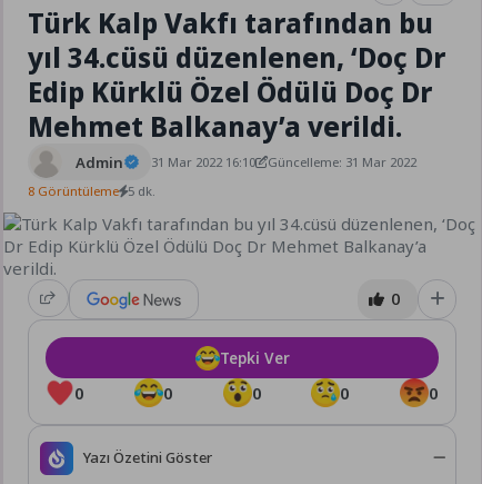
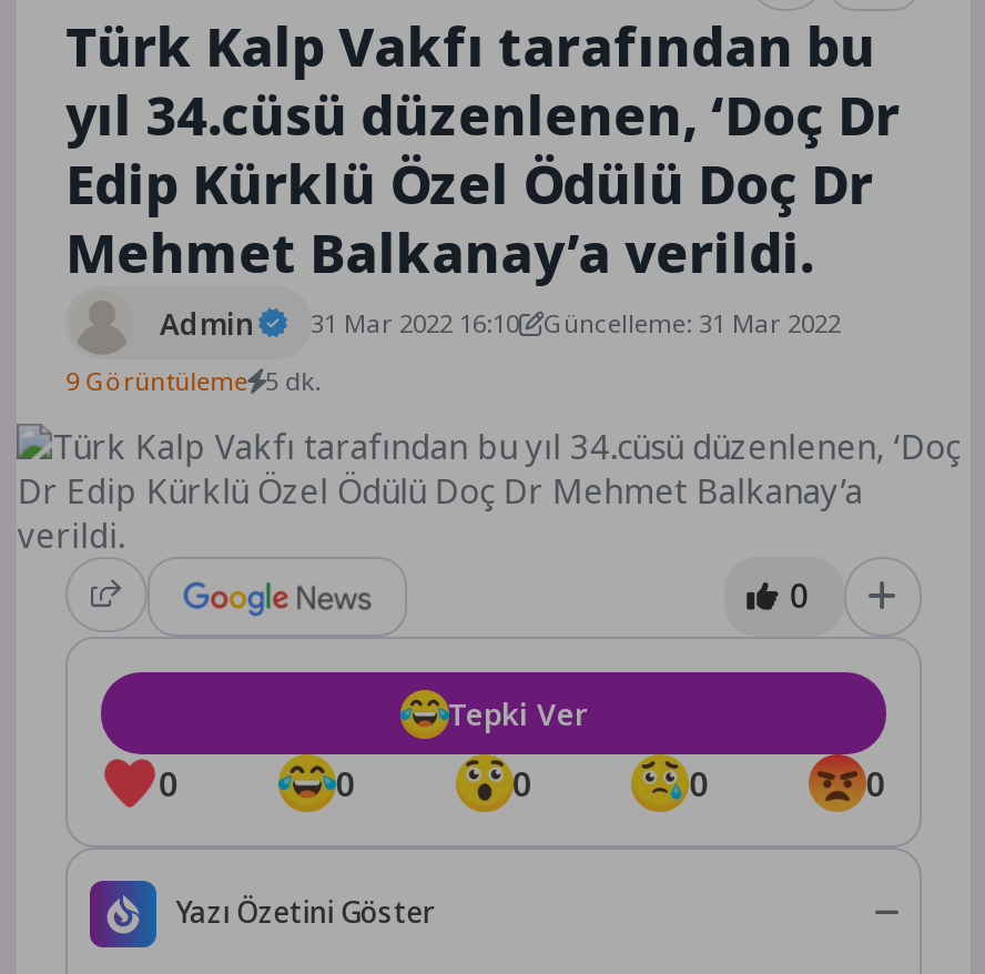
- 8 Görüntüleme 5 dk.
+ 9 Görüntüleme 5 dk.
